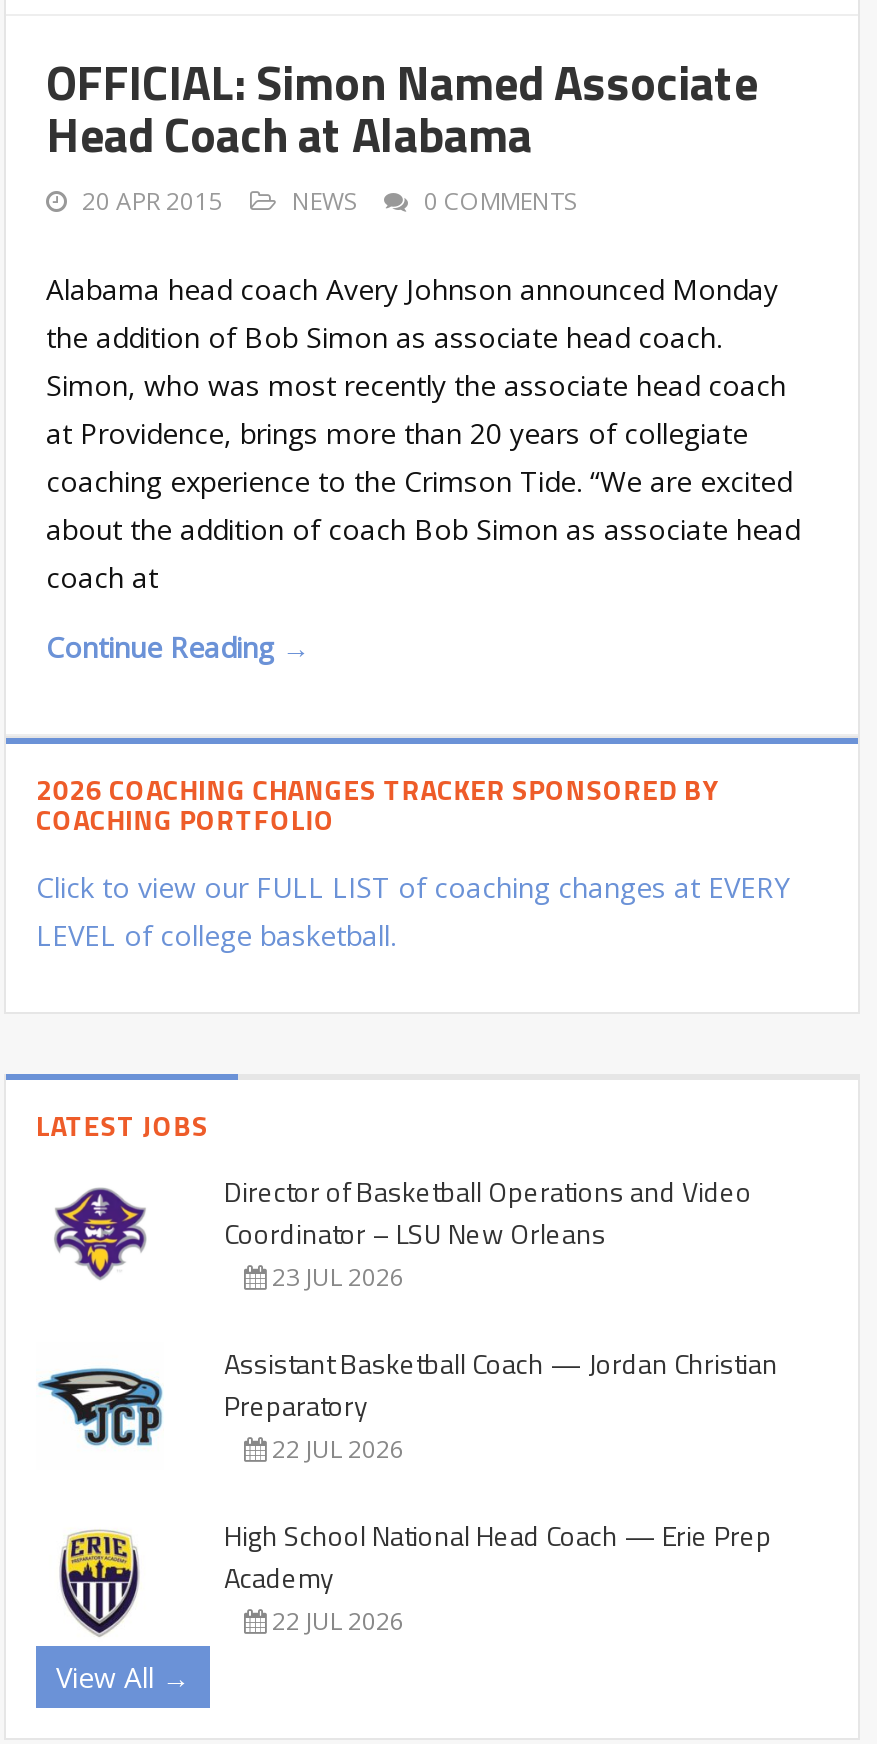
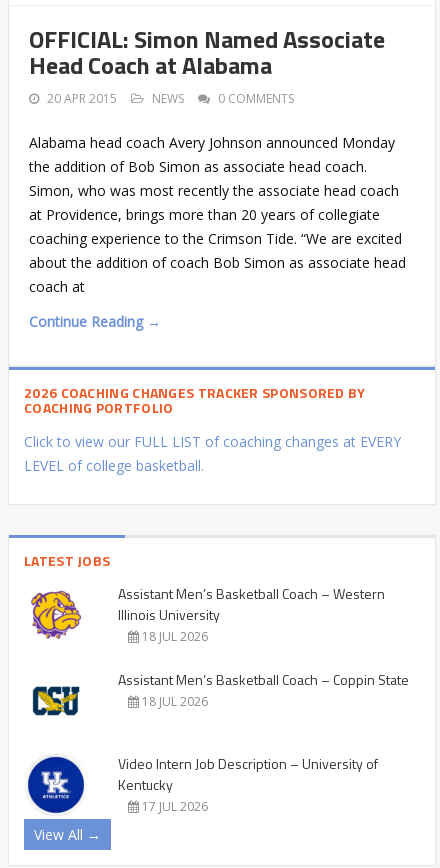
- [image]
- Director of Basketball Operations and Video
- Coordinator – LSU New Orleans
- 23 JUL 2026
+ [image]
+ Assistant Men’s Basketball Coach – Western
+ Illinois University
+ 18 JUL 2026

- [image]
- Assistant Basketball Coach — Jordan Christian
- Preparatory
- 22 JUL 2026
+ [image]
+ Assistant Men’s Basketball Coach – Coppin State
+ 18 JUL 2026

- [image]
- High School National Head Coach — Erie Prep
- Academy
- 22 JUL 2026
+ [image]
+ Video Intern Job Description – University of
+ Kentucky
+ 17 JUL 2026
